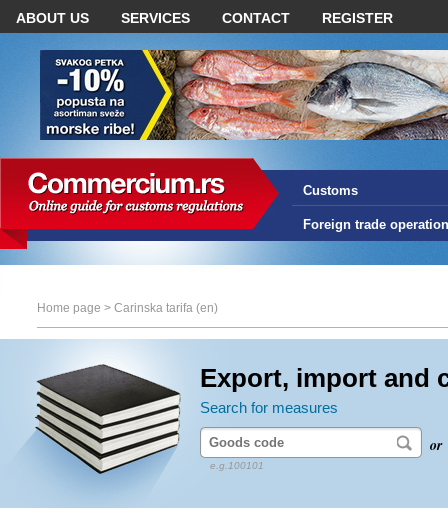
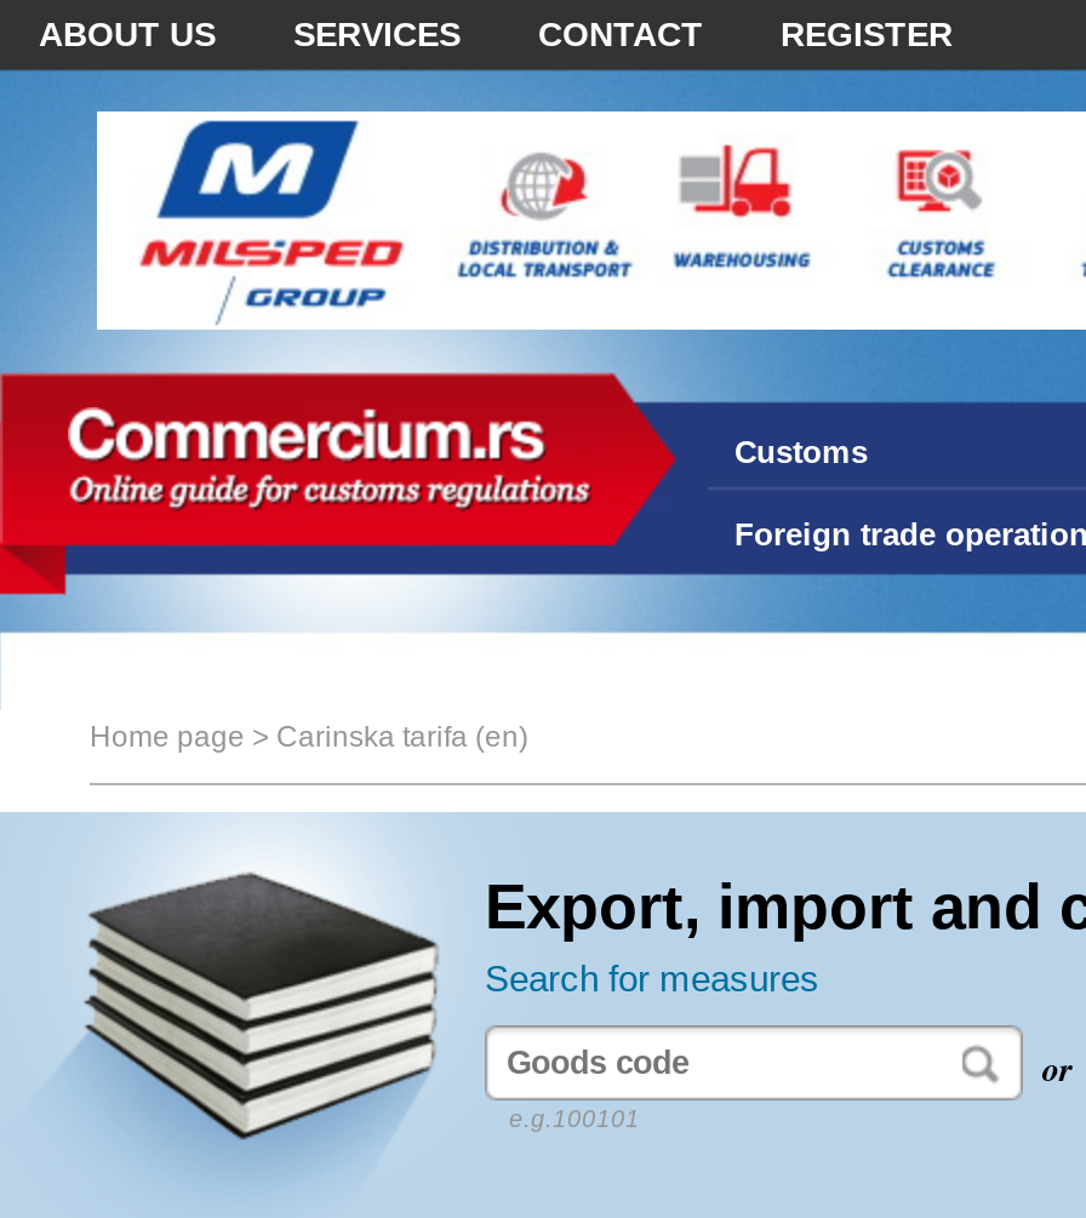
- [image]
+ [image]
